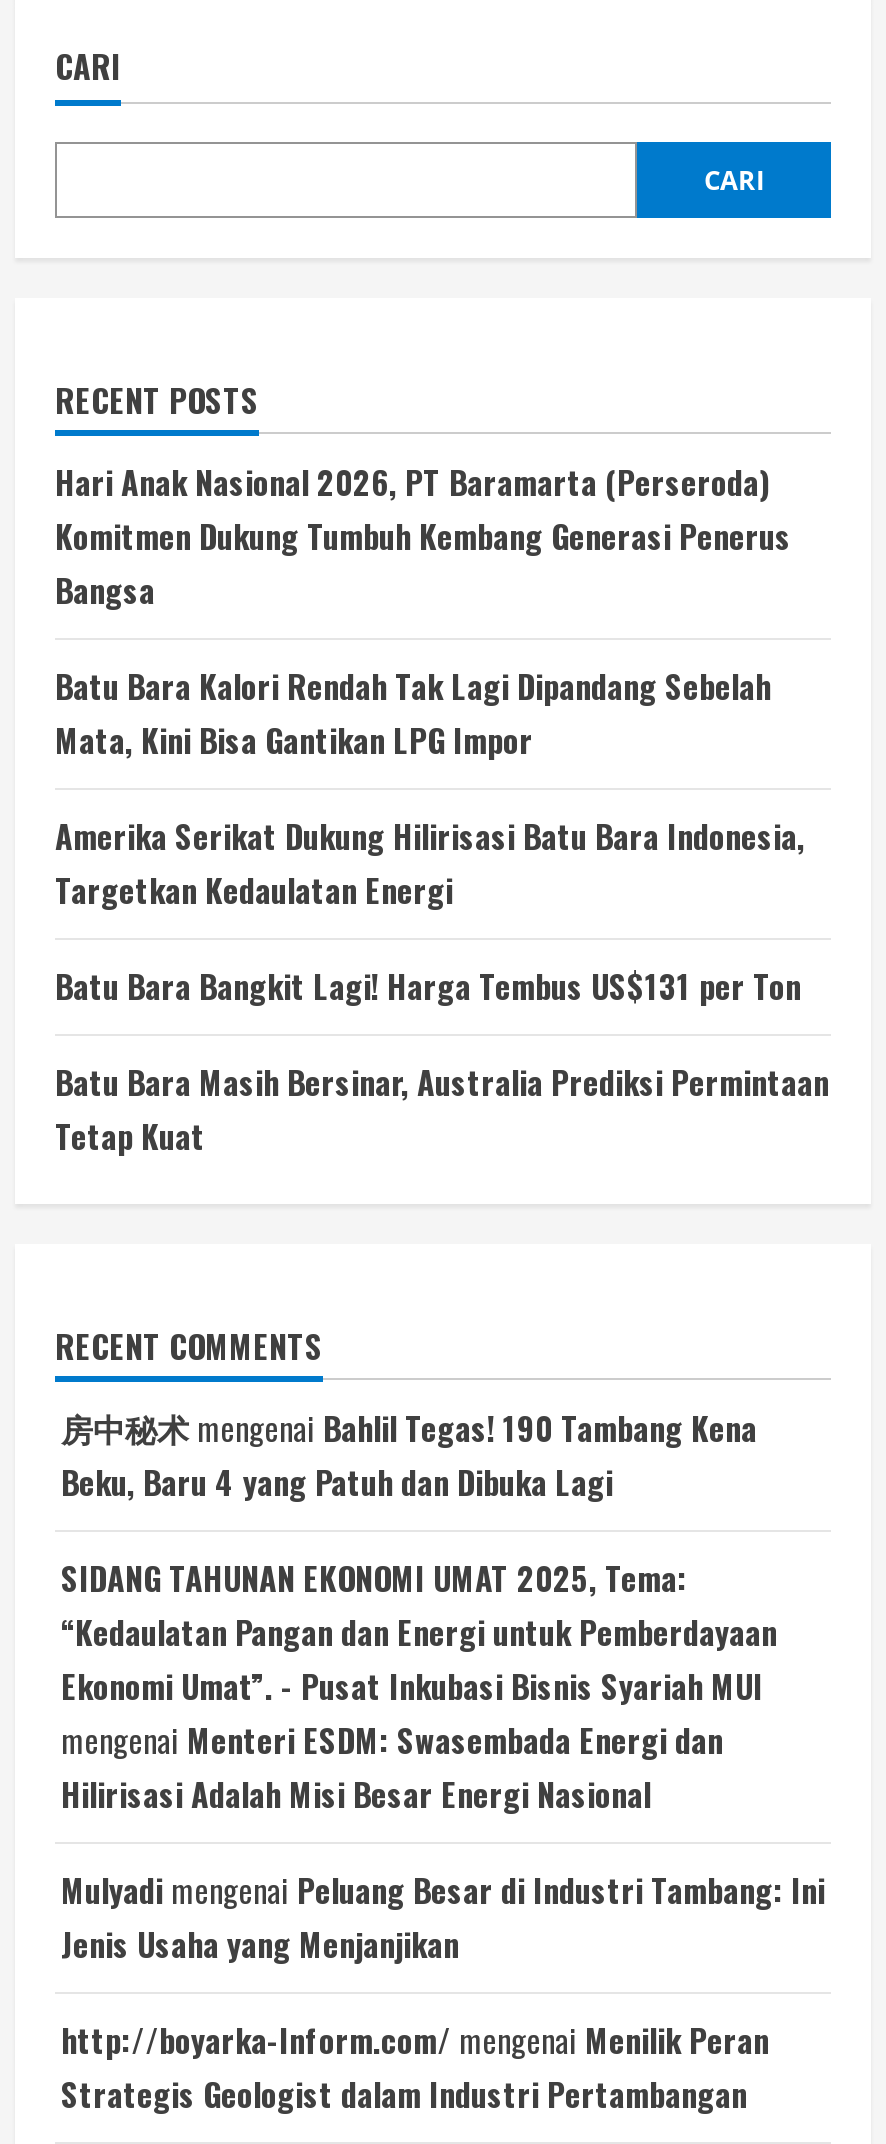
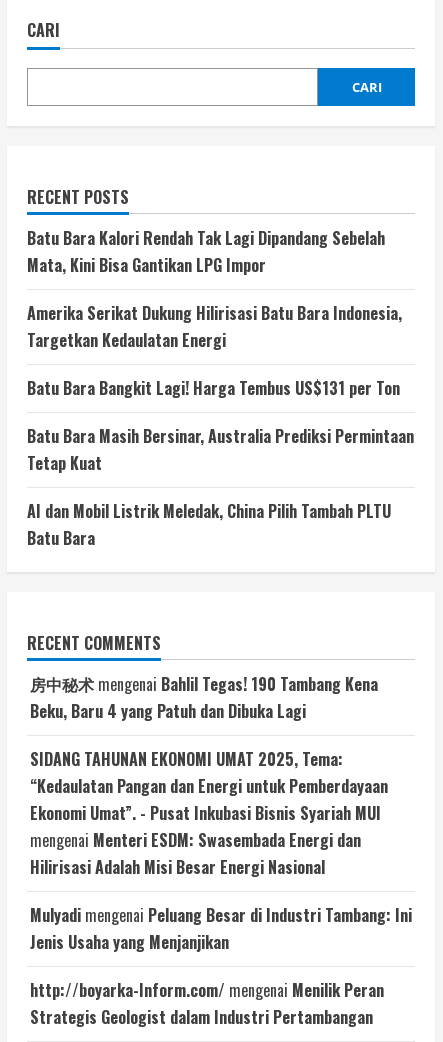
- Hari Anak Nasional 2026, PT Baramarta (Perseroda)
- Komitmen Dukung Tumbuh Kembang Generasi Penerus
- Bangsa

moved up: Batu Bara Kalori Rendah Tak Lagi Dipandang Sebelah | Mata, Kini Bisa Gantikan LPG Impor | Amerika Serikat Dukung Hilirisasi Batu Bara Indonesia, | Targetkan Kedaulatan Energi | Batu Bara Bangkit Lagi! Harga Tembus US$131 per Ton | Batu Bara Masih Bersinar, Australia Prediksi Permintaan | Tetap Kuat

+ AI dan Mobil Listrik Meledak, China Pilih Tambah PLTU
+ Batu Bara
